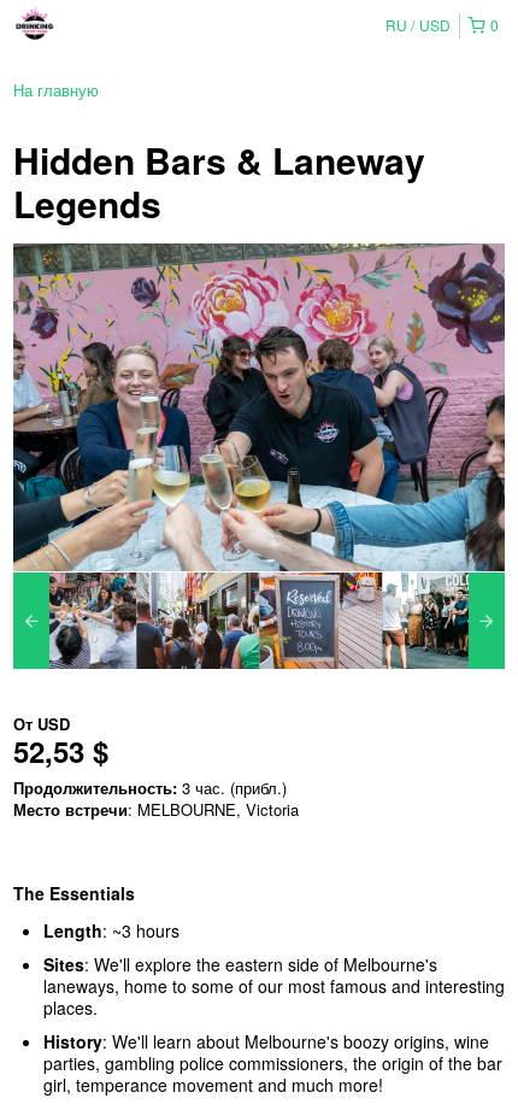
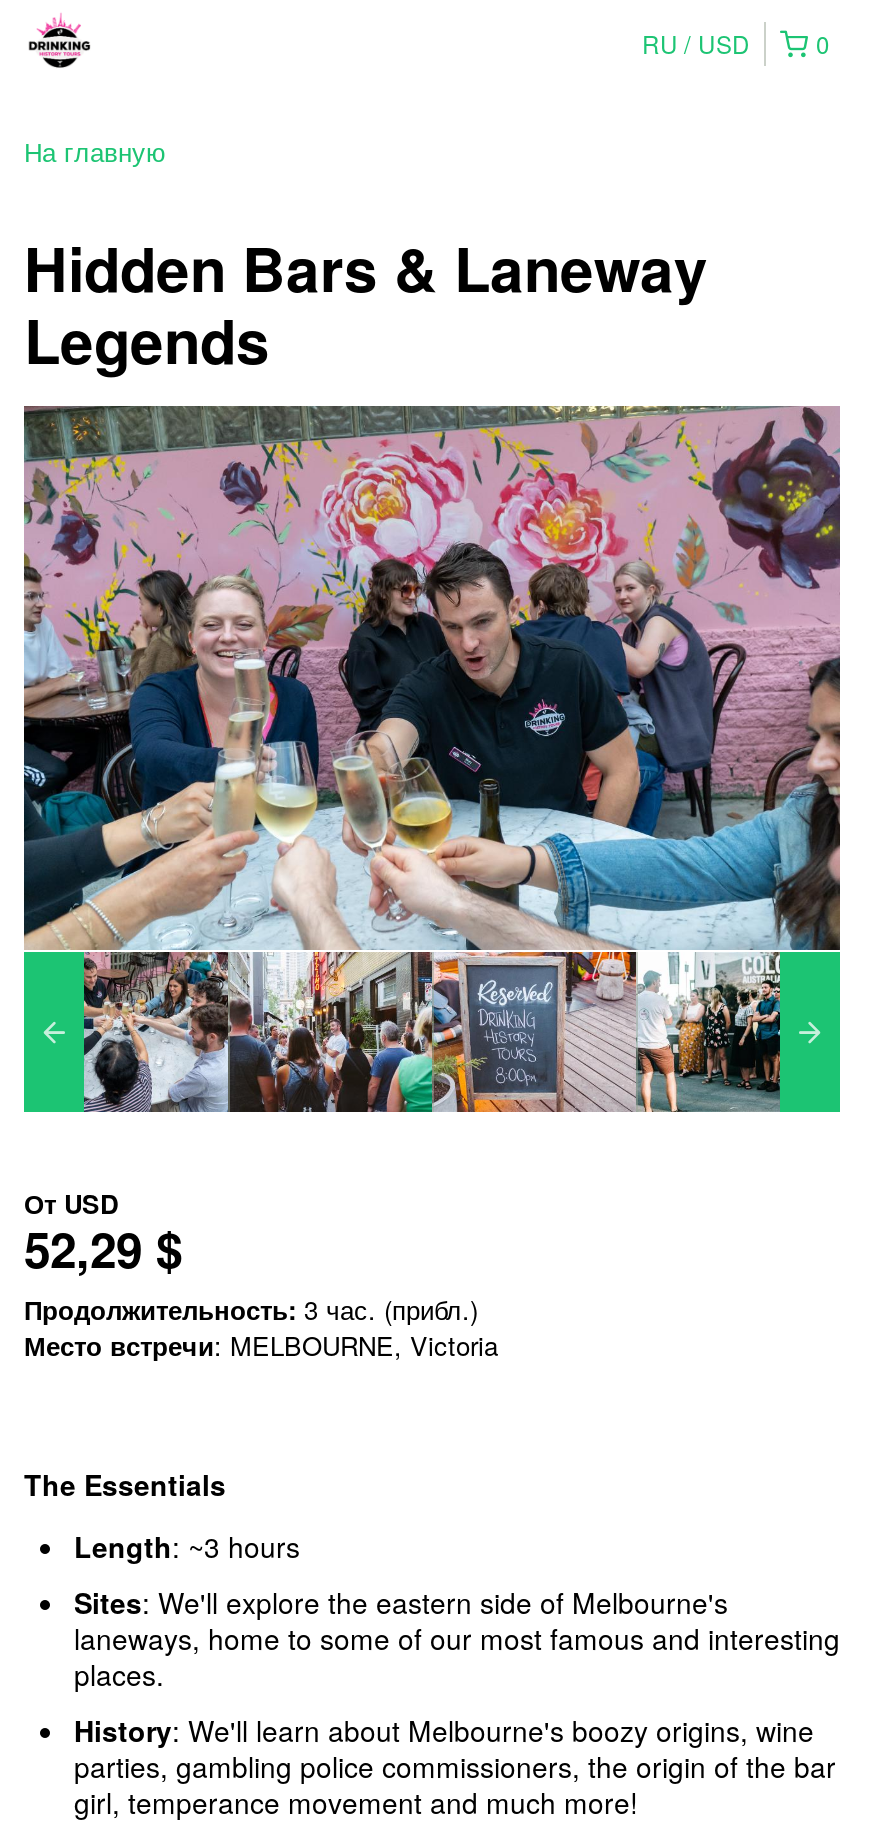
- 52,53 $
+ 52,29 $
